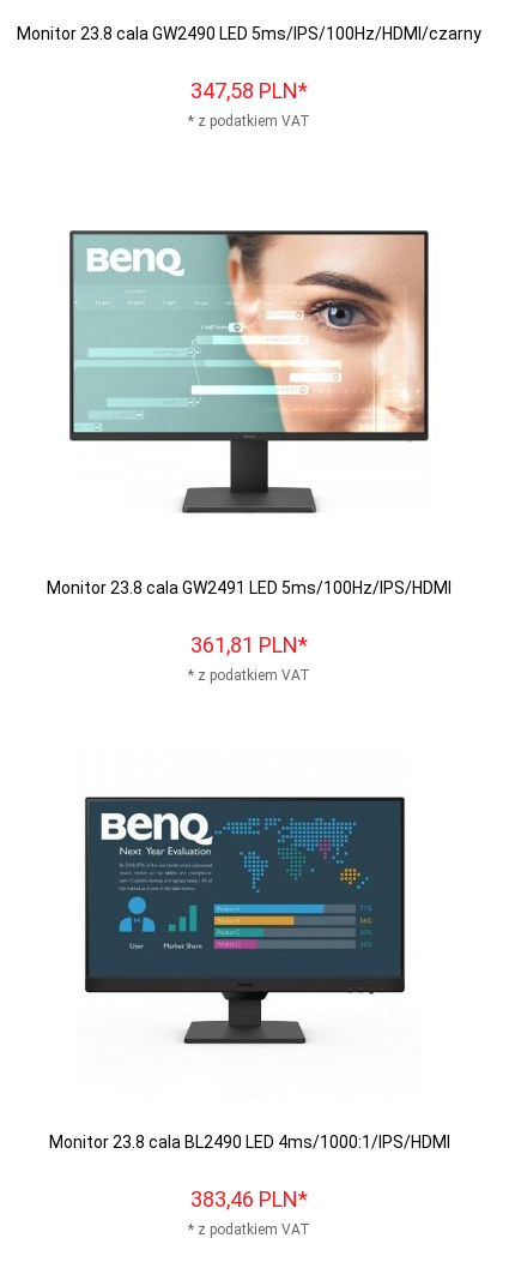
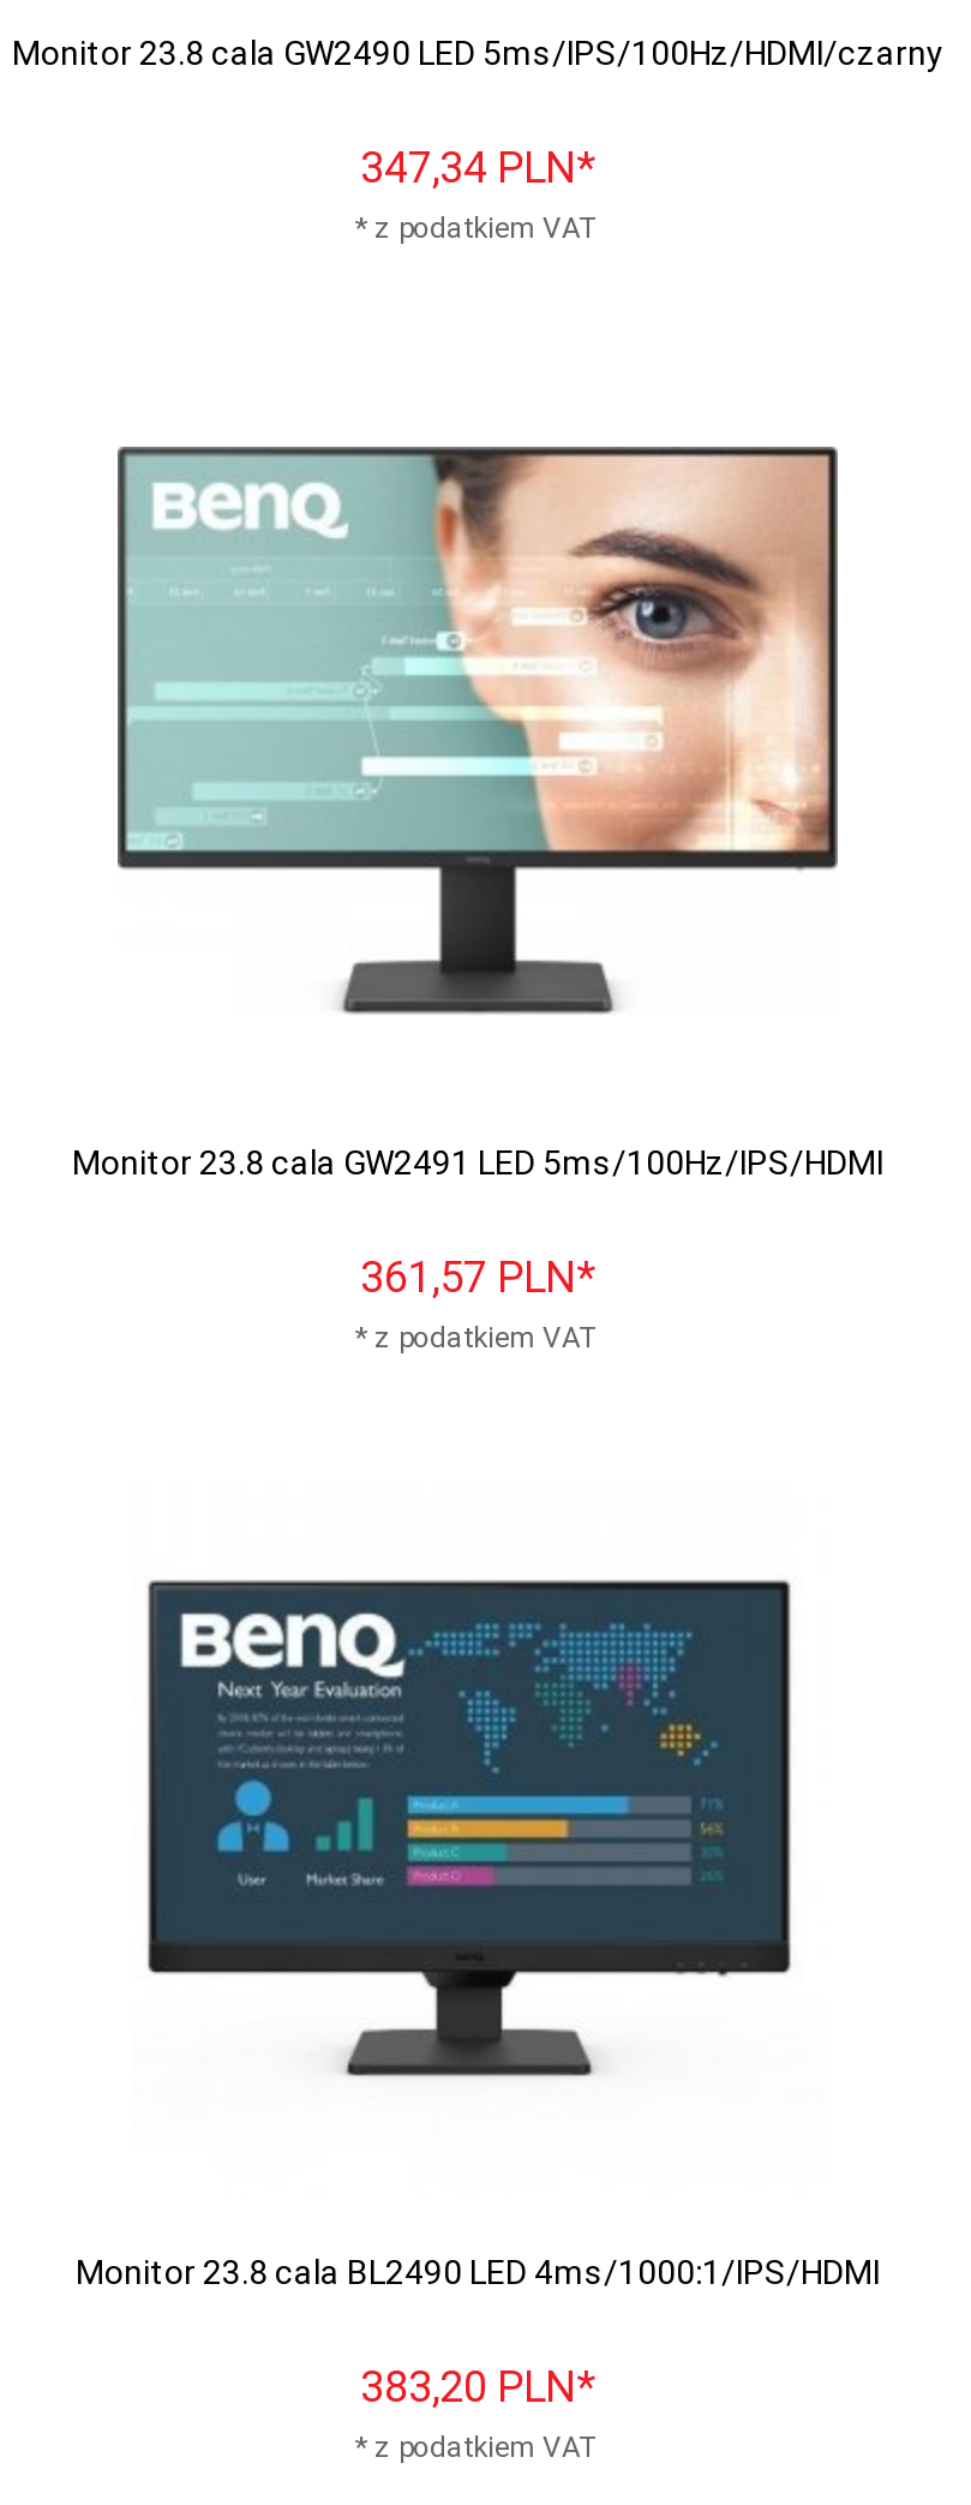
- 347,58 PLN*
+ 347,34 PLN*

- 361, 81 PLN*
+ 361, 57 PLN*

- 383,46 PLN*
+ 383,20 PLN*
